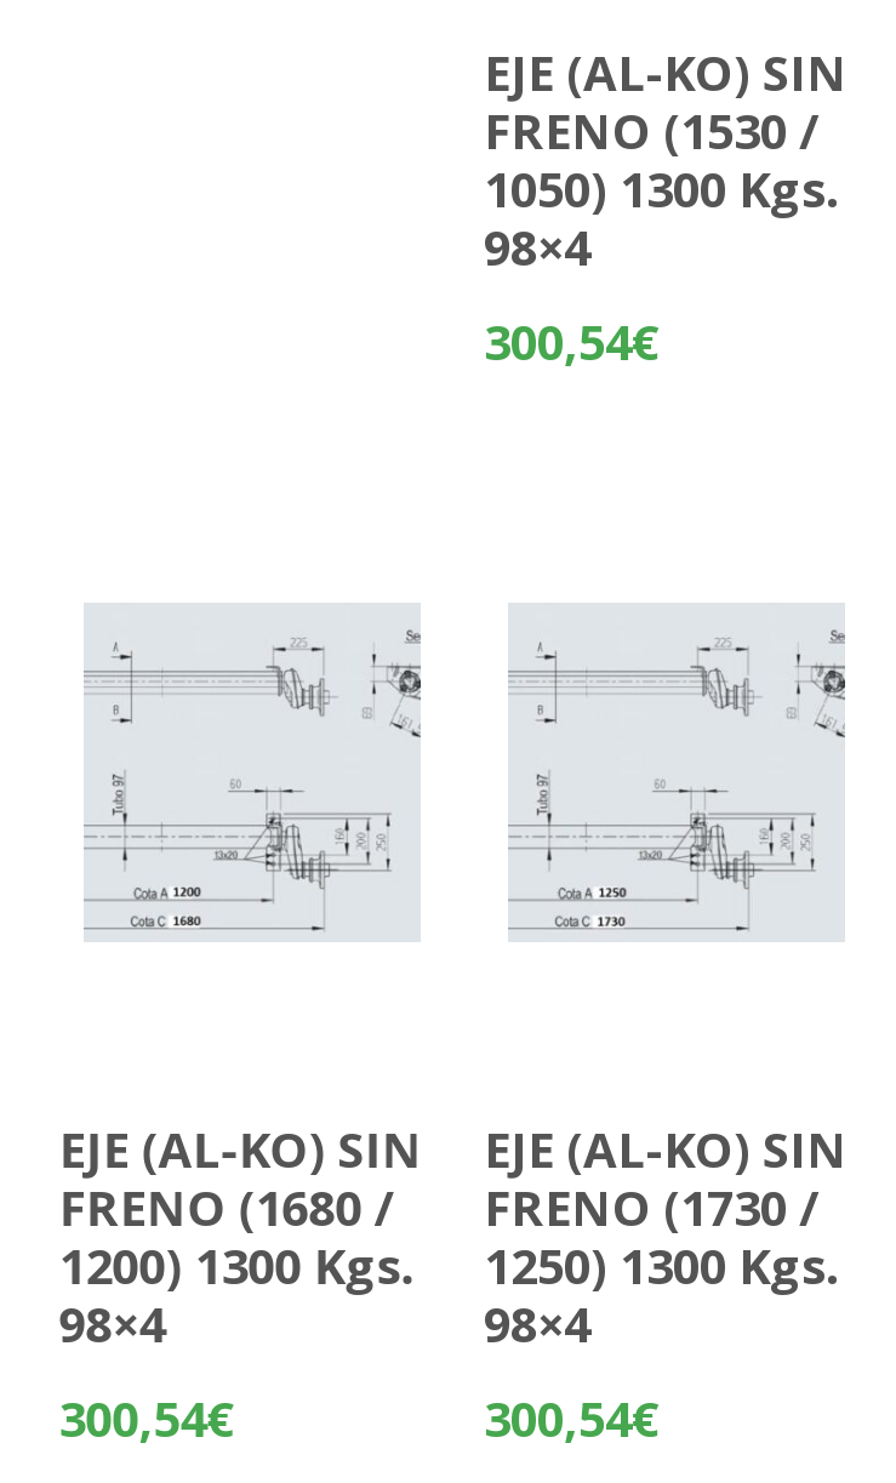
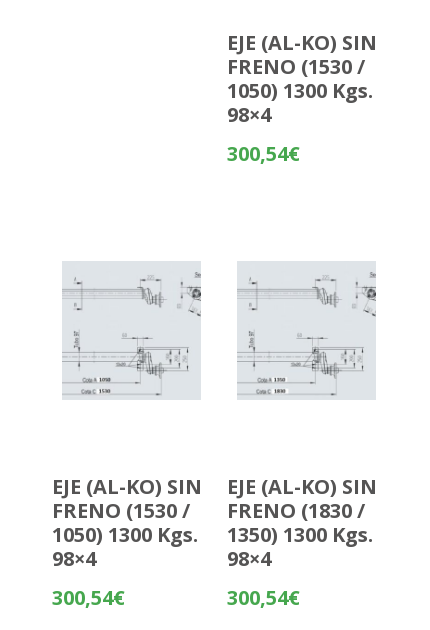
- FRENO (1680 /
+ FRENO (1530 /

- FRENO (1730 /
+ FRENO (1830 /

- 1200) 1300 Kgs.
+ 1050) 1300 Kgs.

- 1250) 1300 Kgs.
+ 1350) 1300 Kgs.
